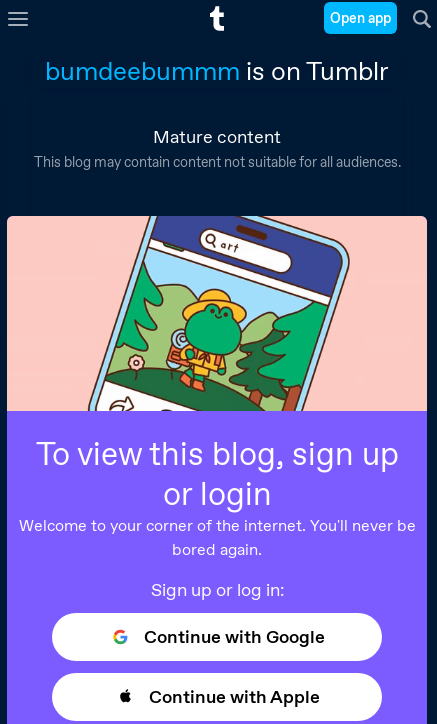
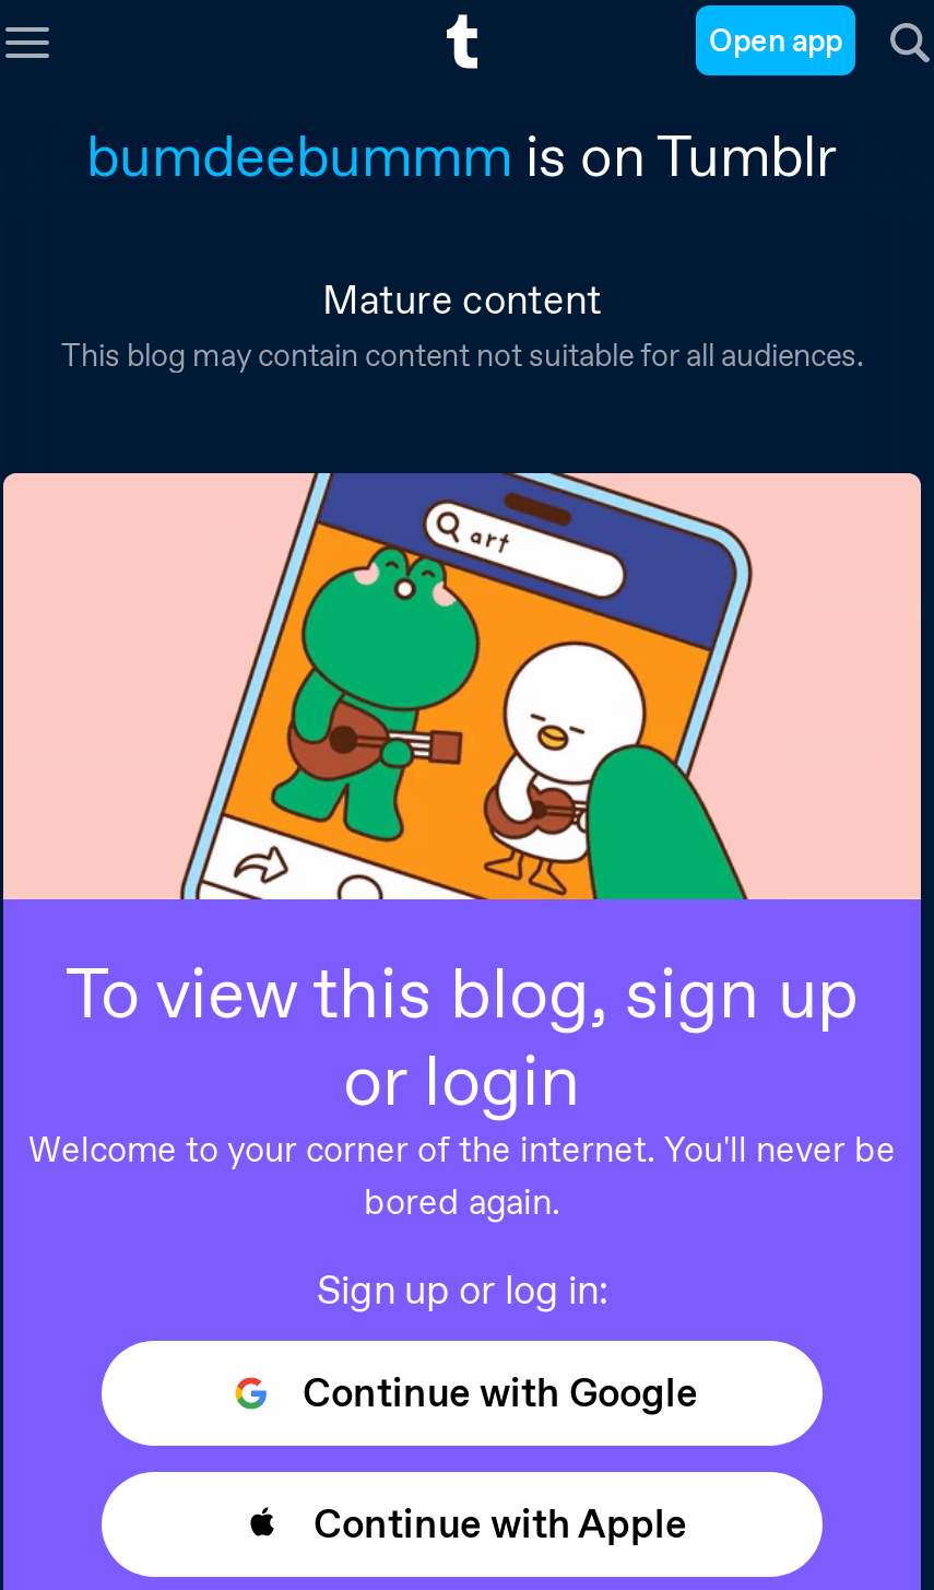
- [image]
+ [image]
